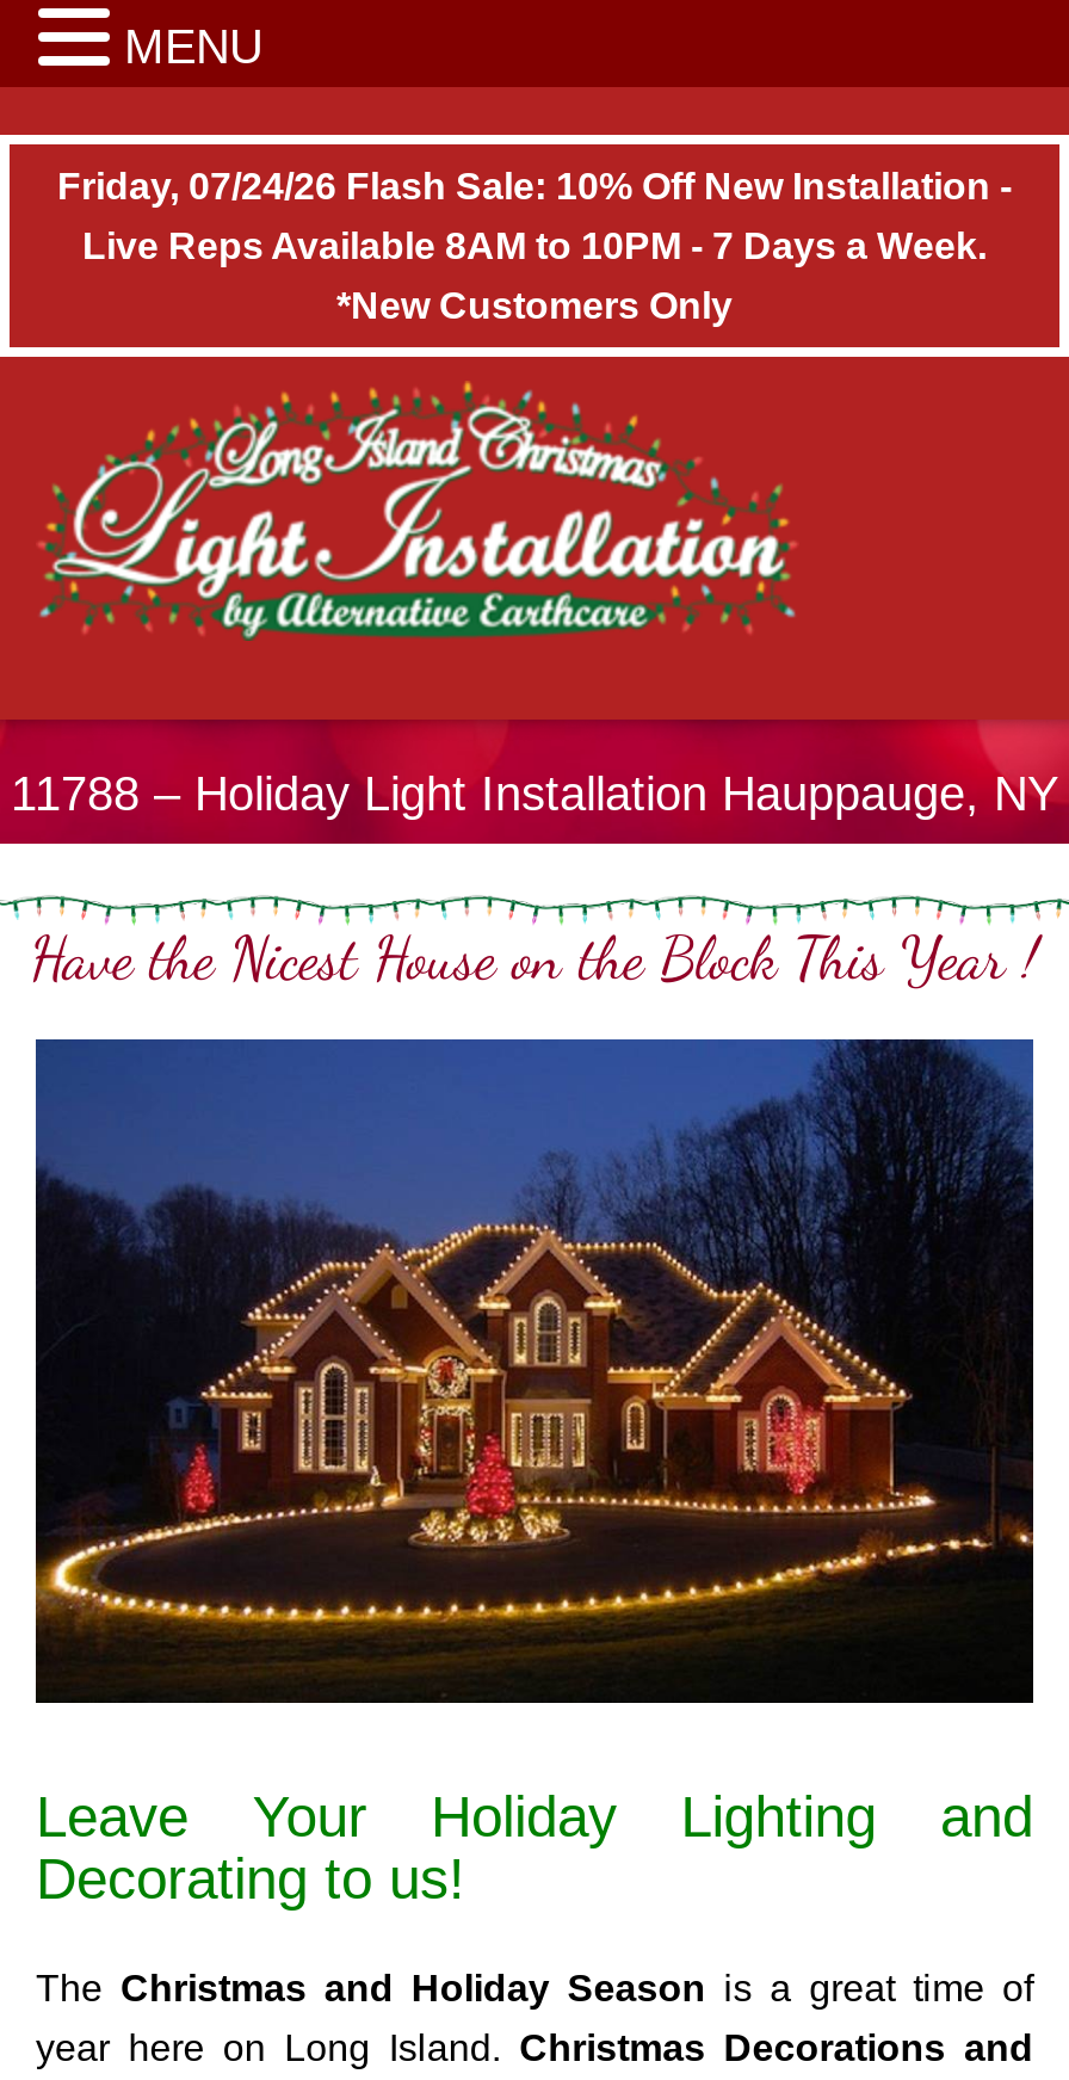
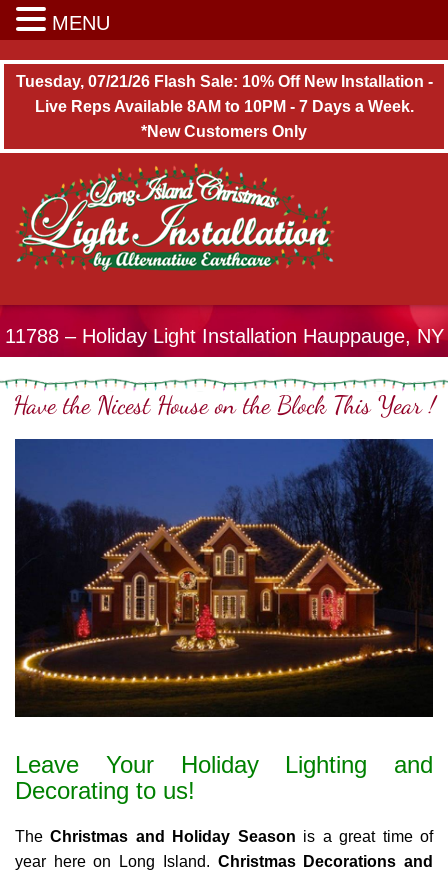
- Friday, 07/24/26 Flash Sale: 10% Off New Installation -
+ Tuesday, 07/21/26 Flash Sale: 10% Off New Installation -
